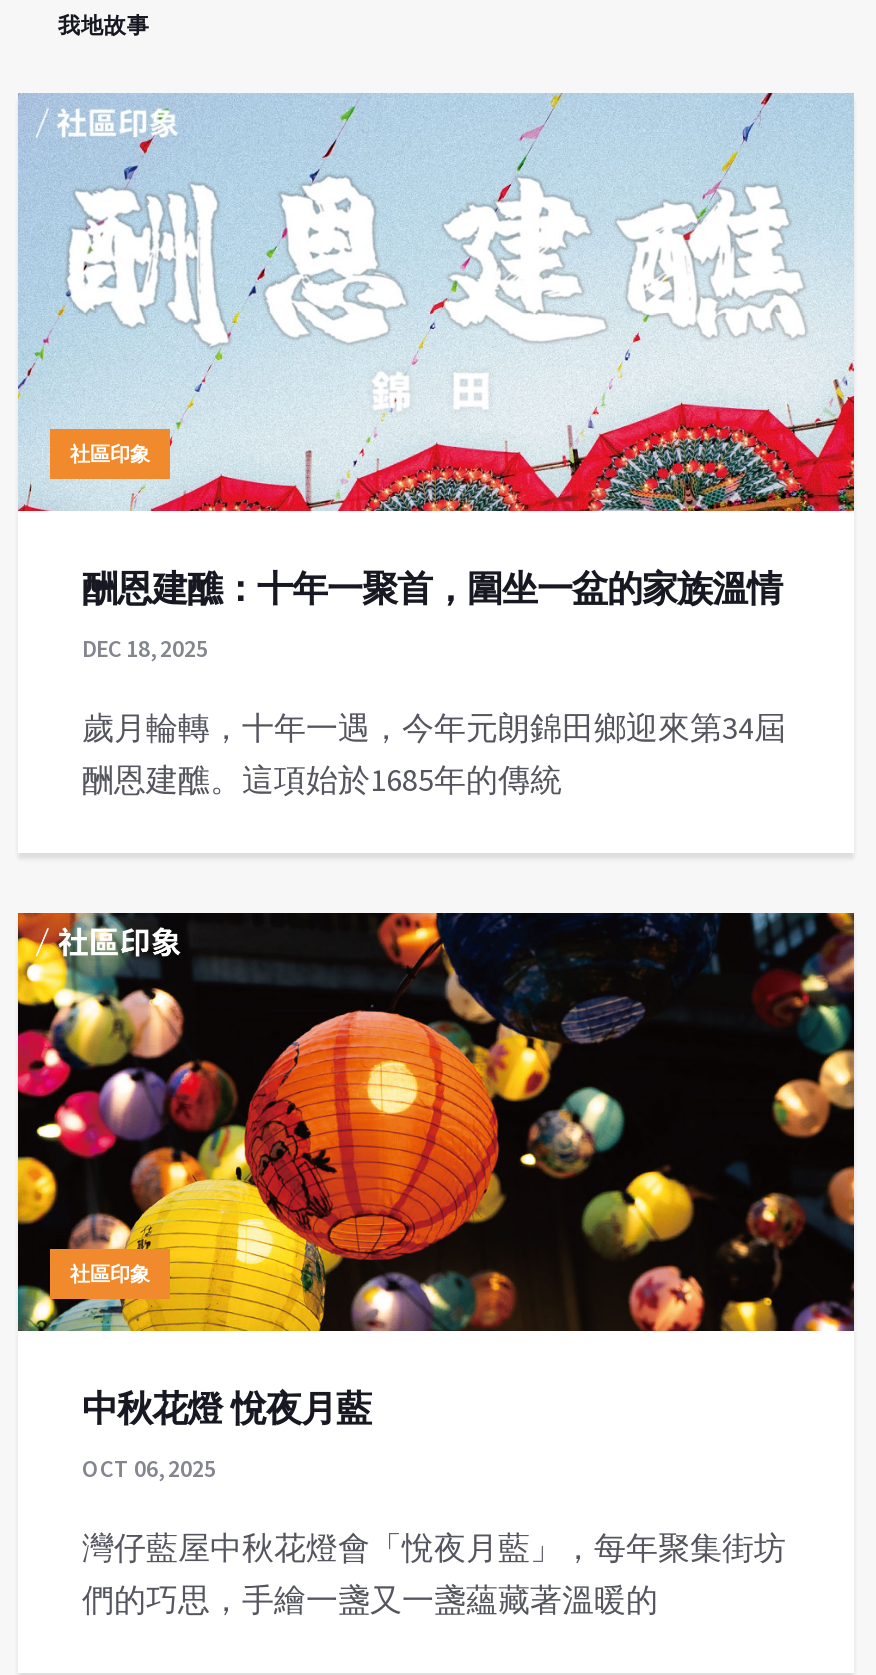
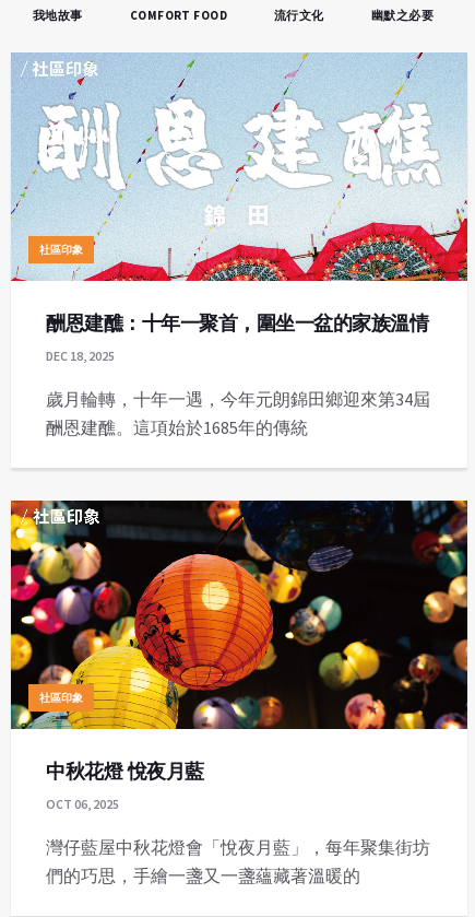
+ COMFORT FOOD
+ 流行文化
+ 幽默之必要
